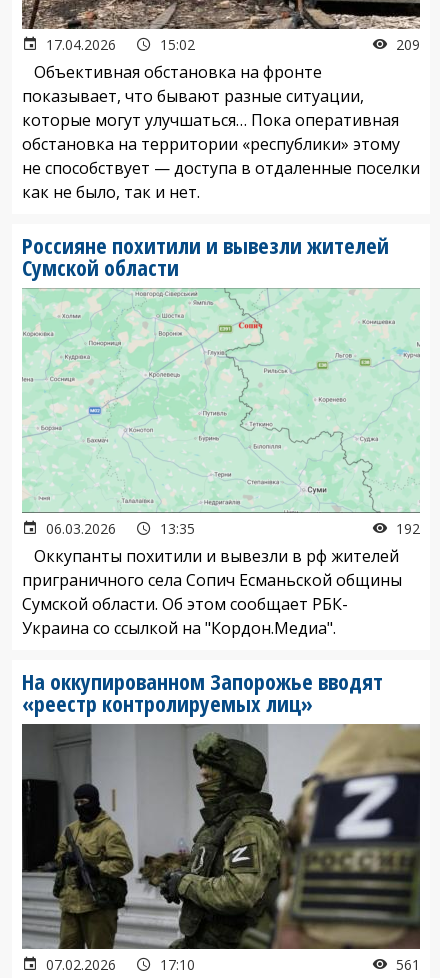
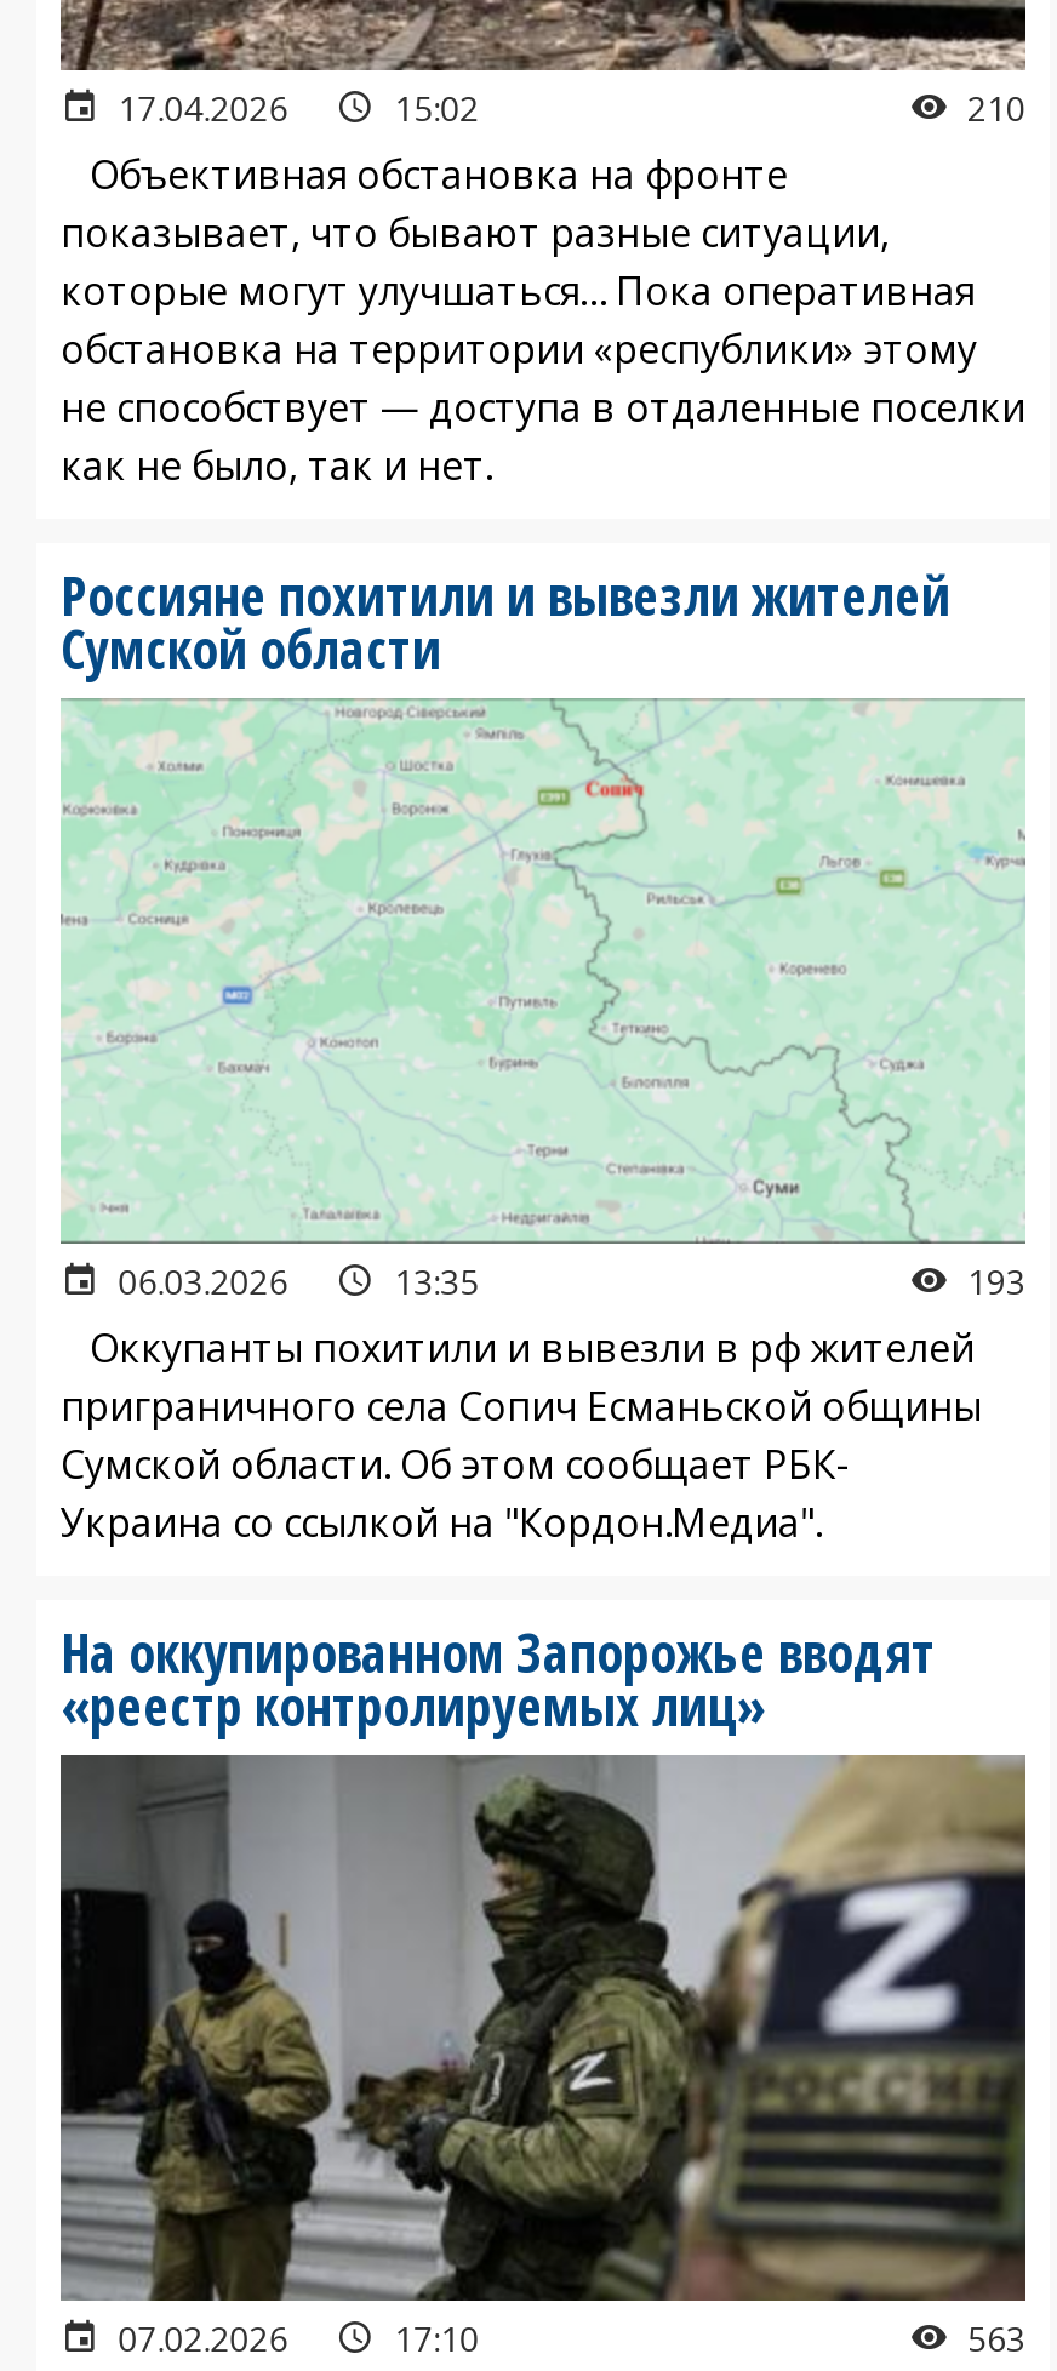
- 209
+ 210

- 192
+ 193

- 561
+ 563
